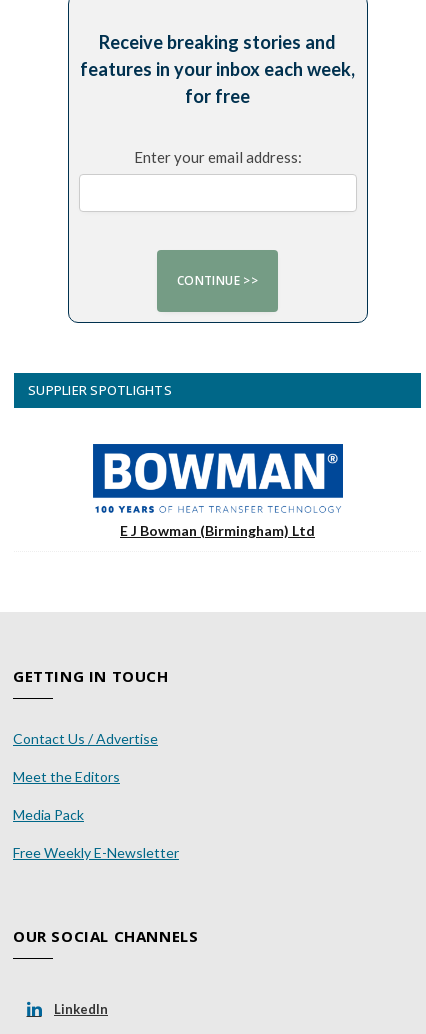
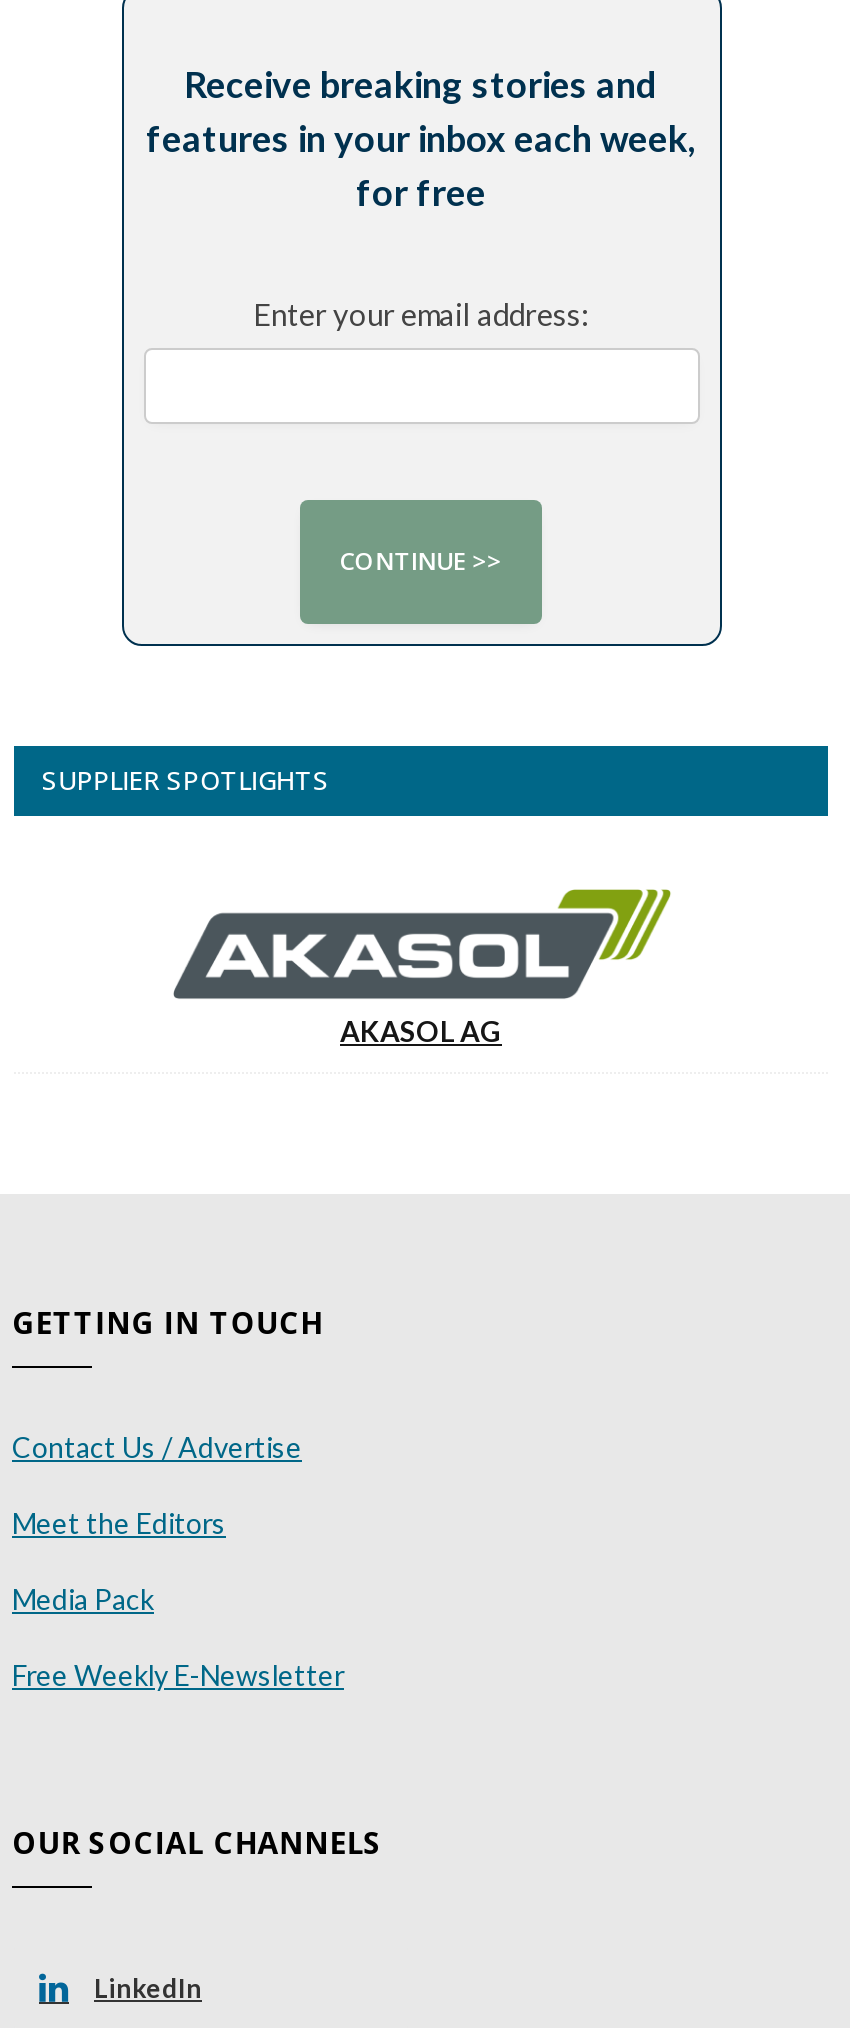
- [image]
- E J Bowman (Birmingham) Ltd
+ [image]
+ AKASOL AG
